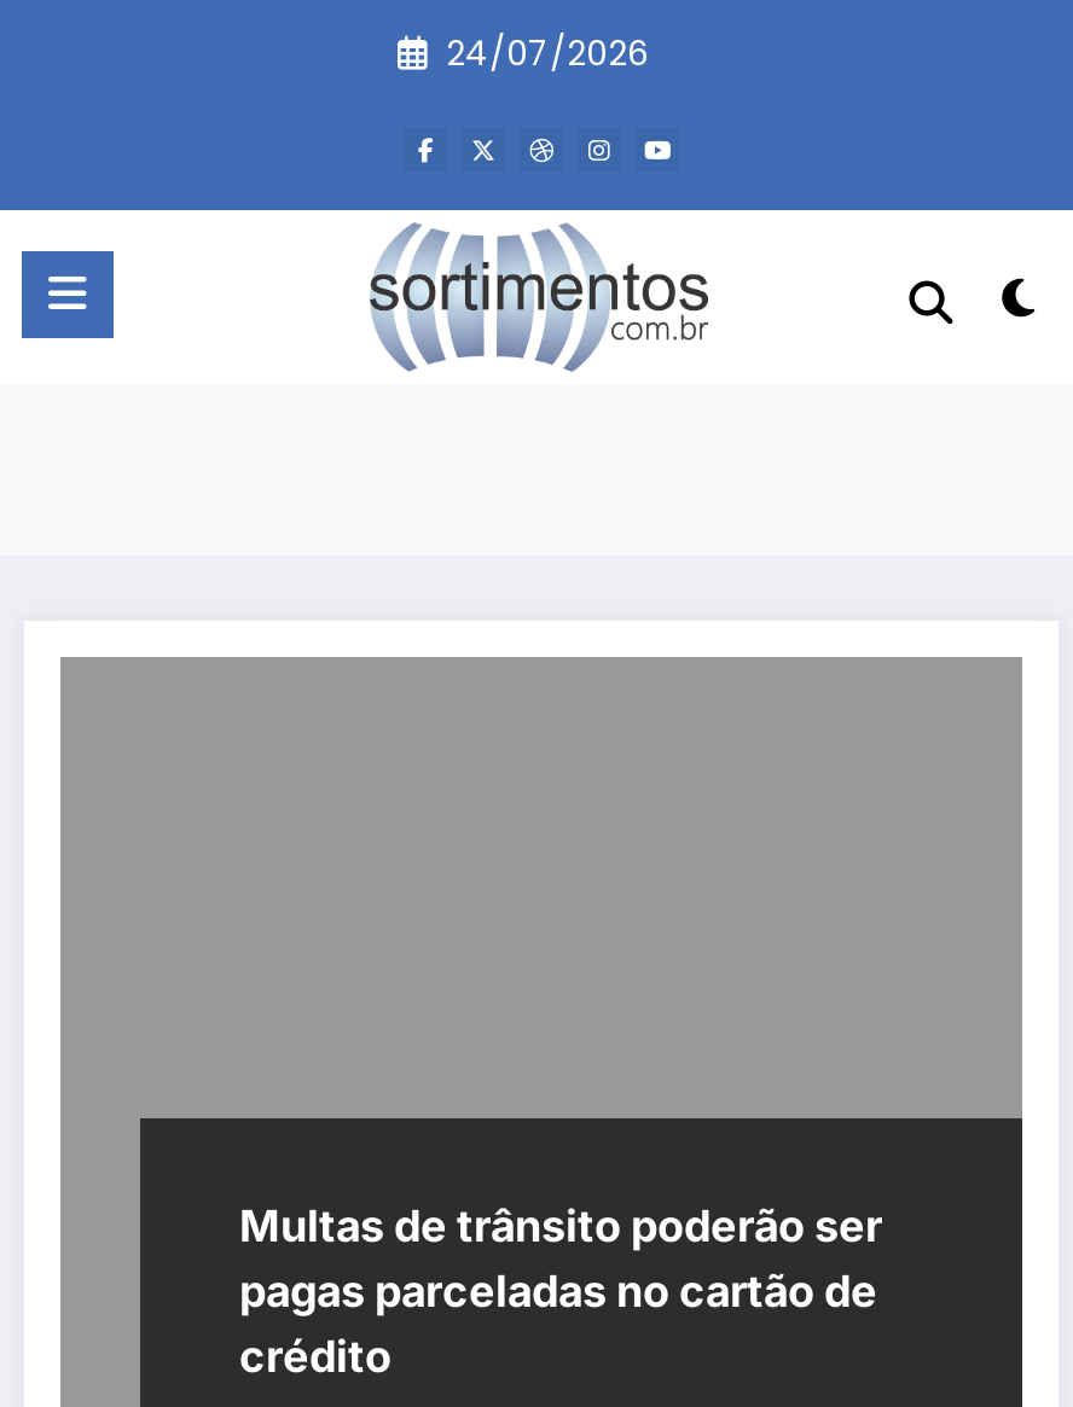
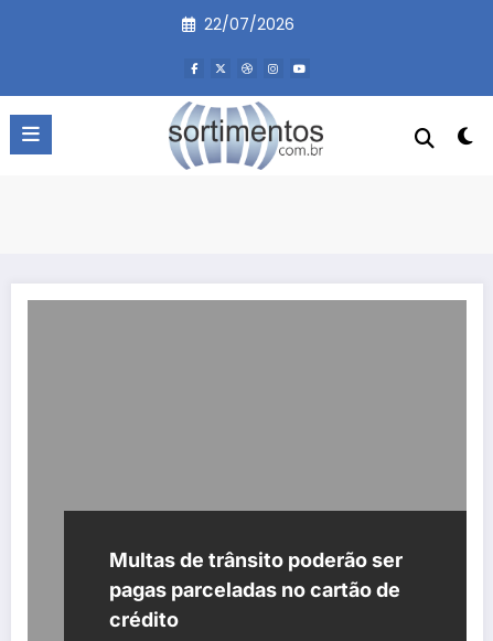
- 24/07/2026
+ 22/07/2026
